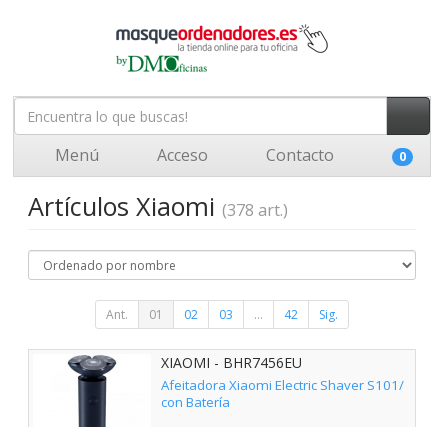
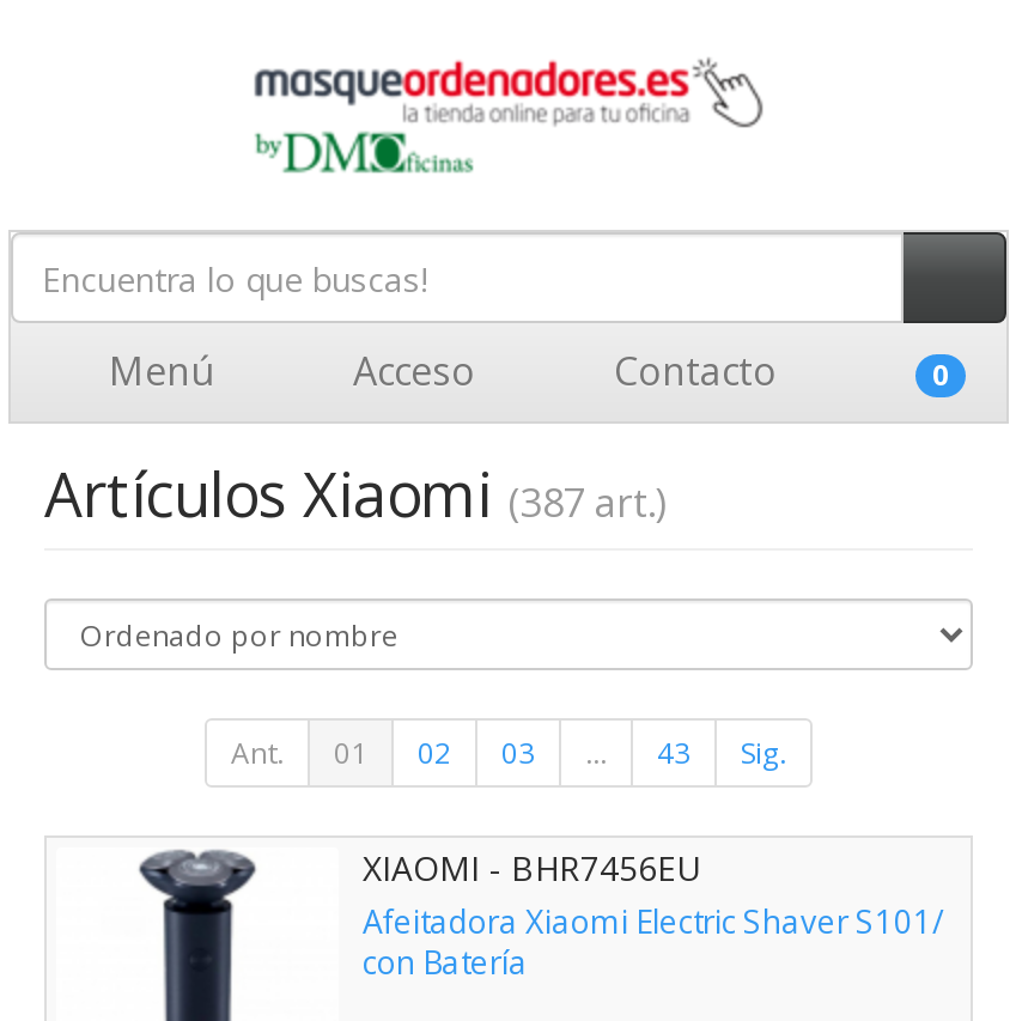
- Artículos Xiaomi (378 art.)
+ Artículos Xiaomi (387 art.)

- 42
+ 43
